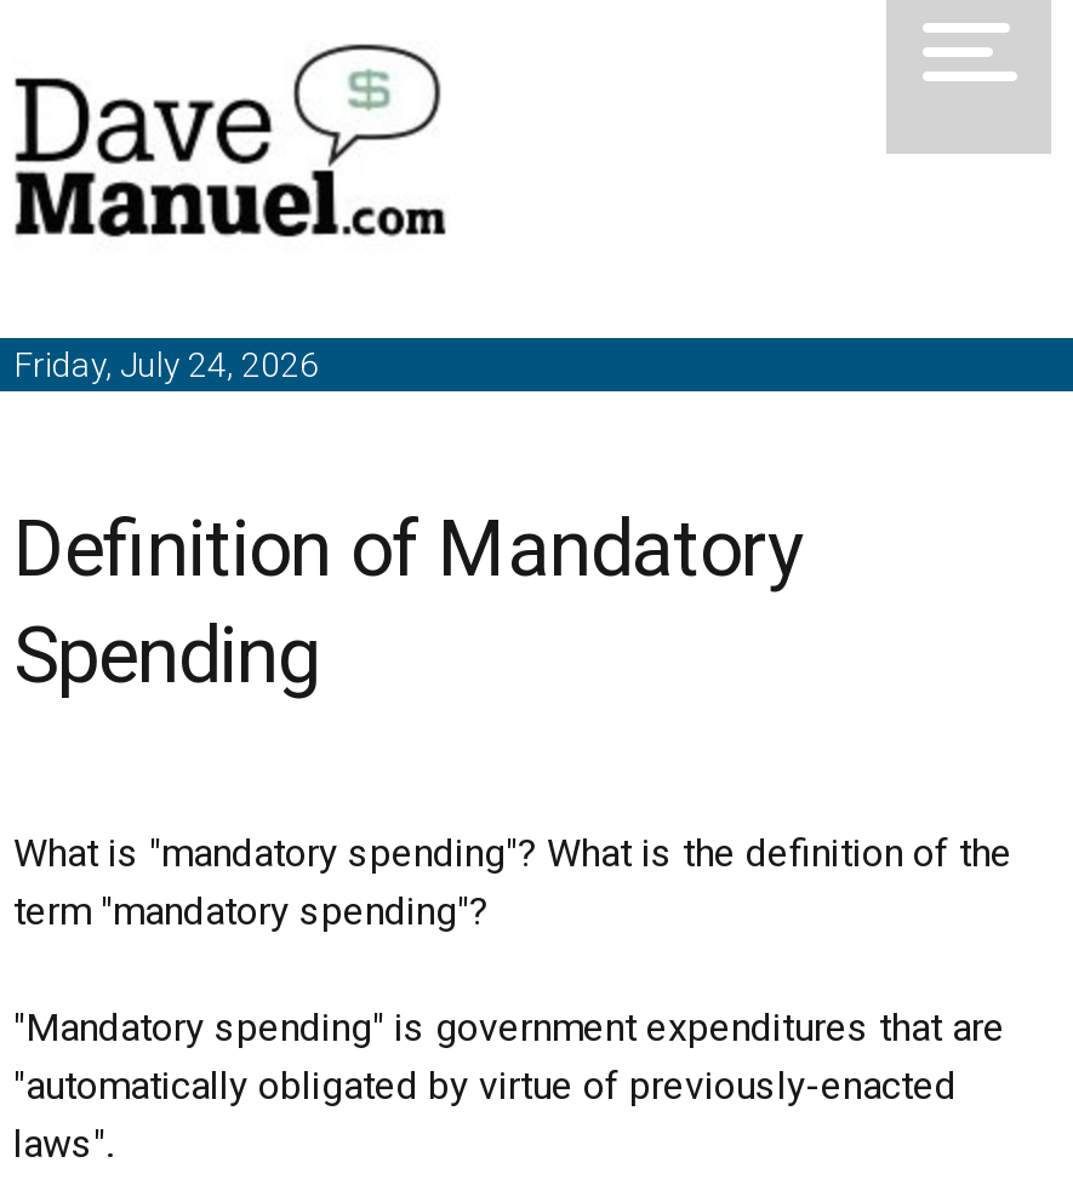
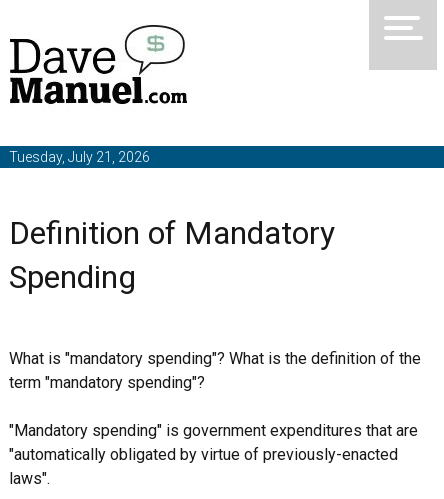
- Friday, July 24, 2026
+ Tuesday, July 21, 2026
